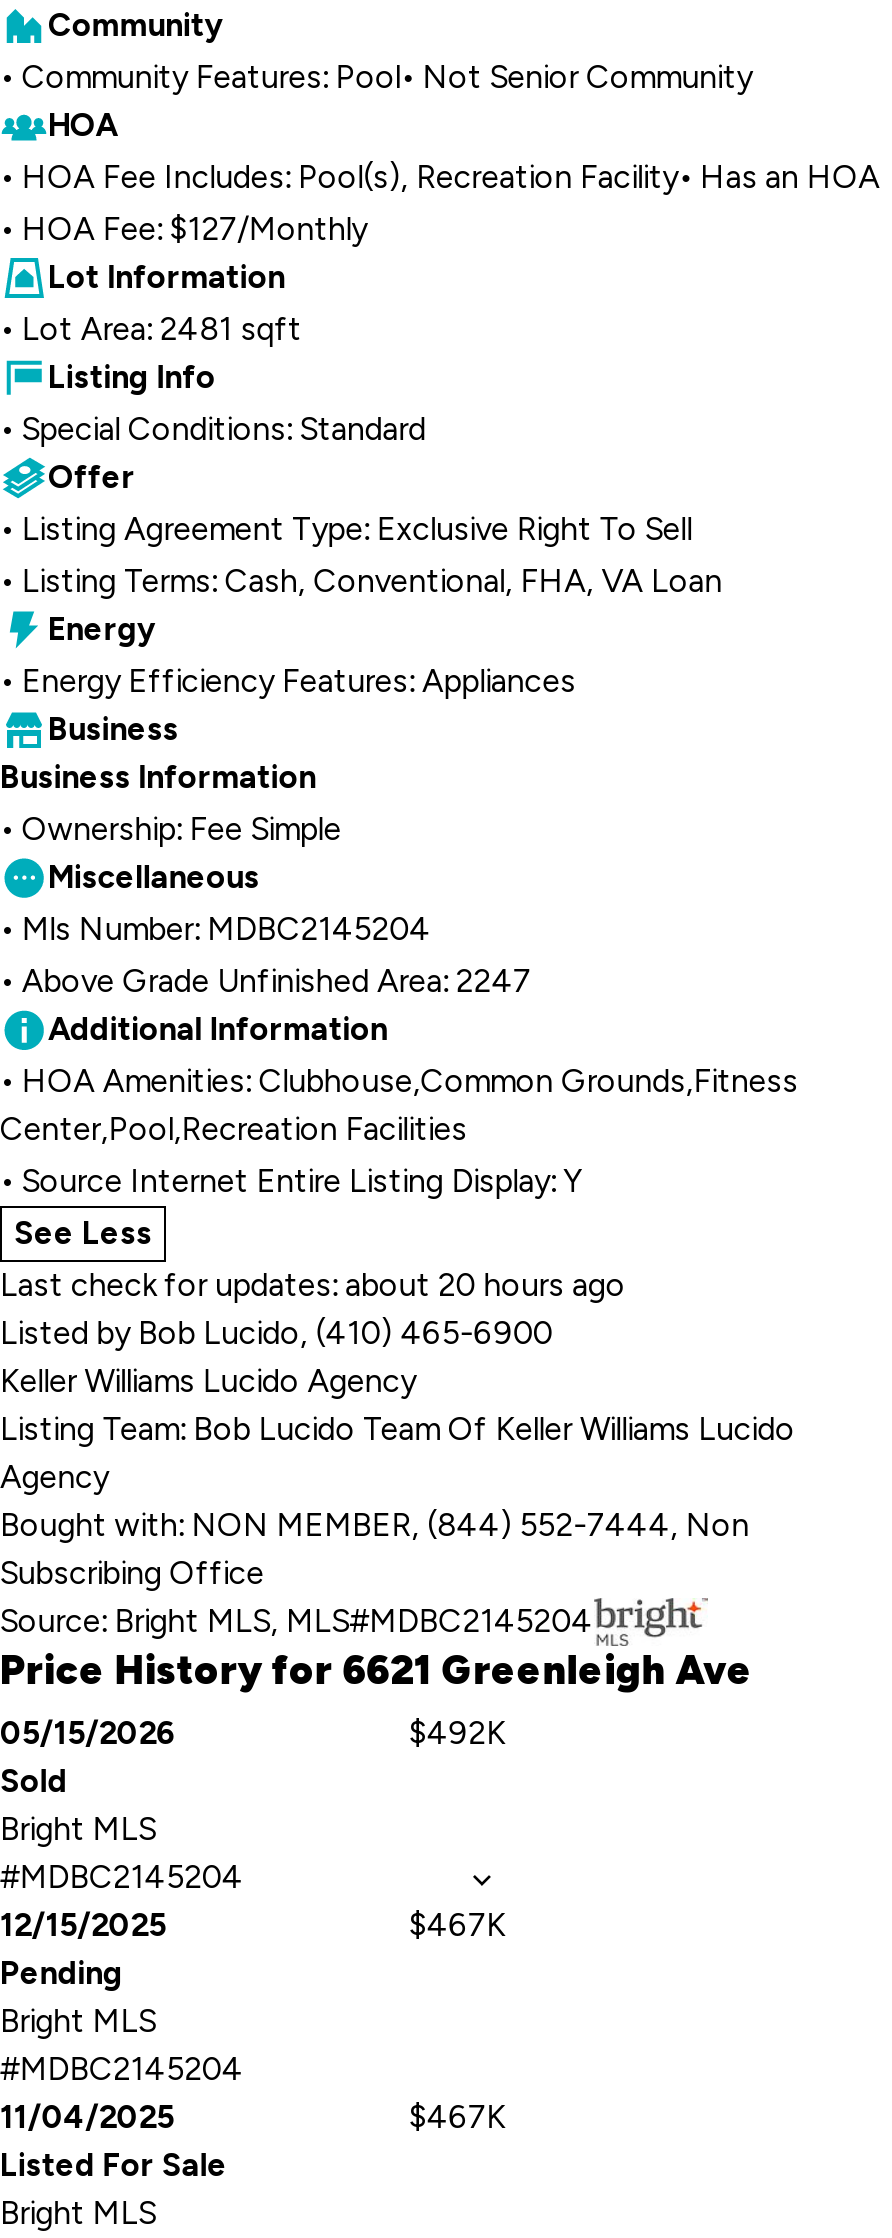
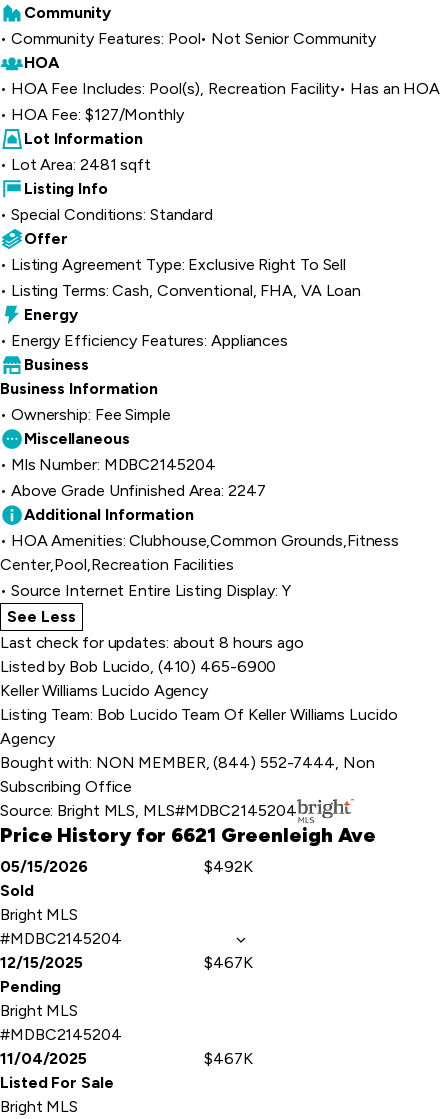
- Last check for updates: about 20 hours ago
+ Last check for updates: about 8 hours ago
